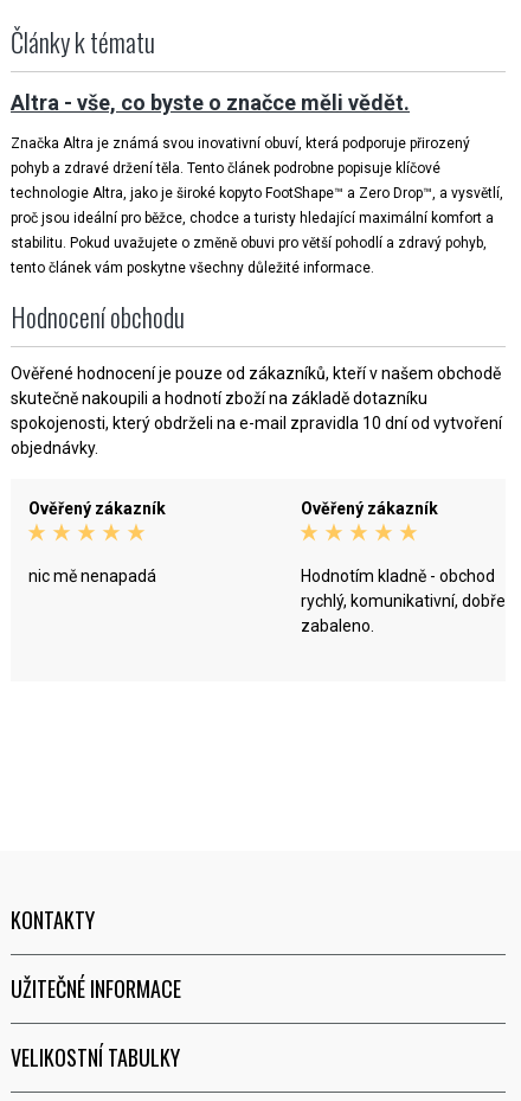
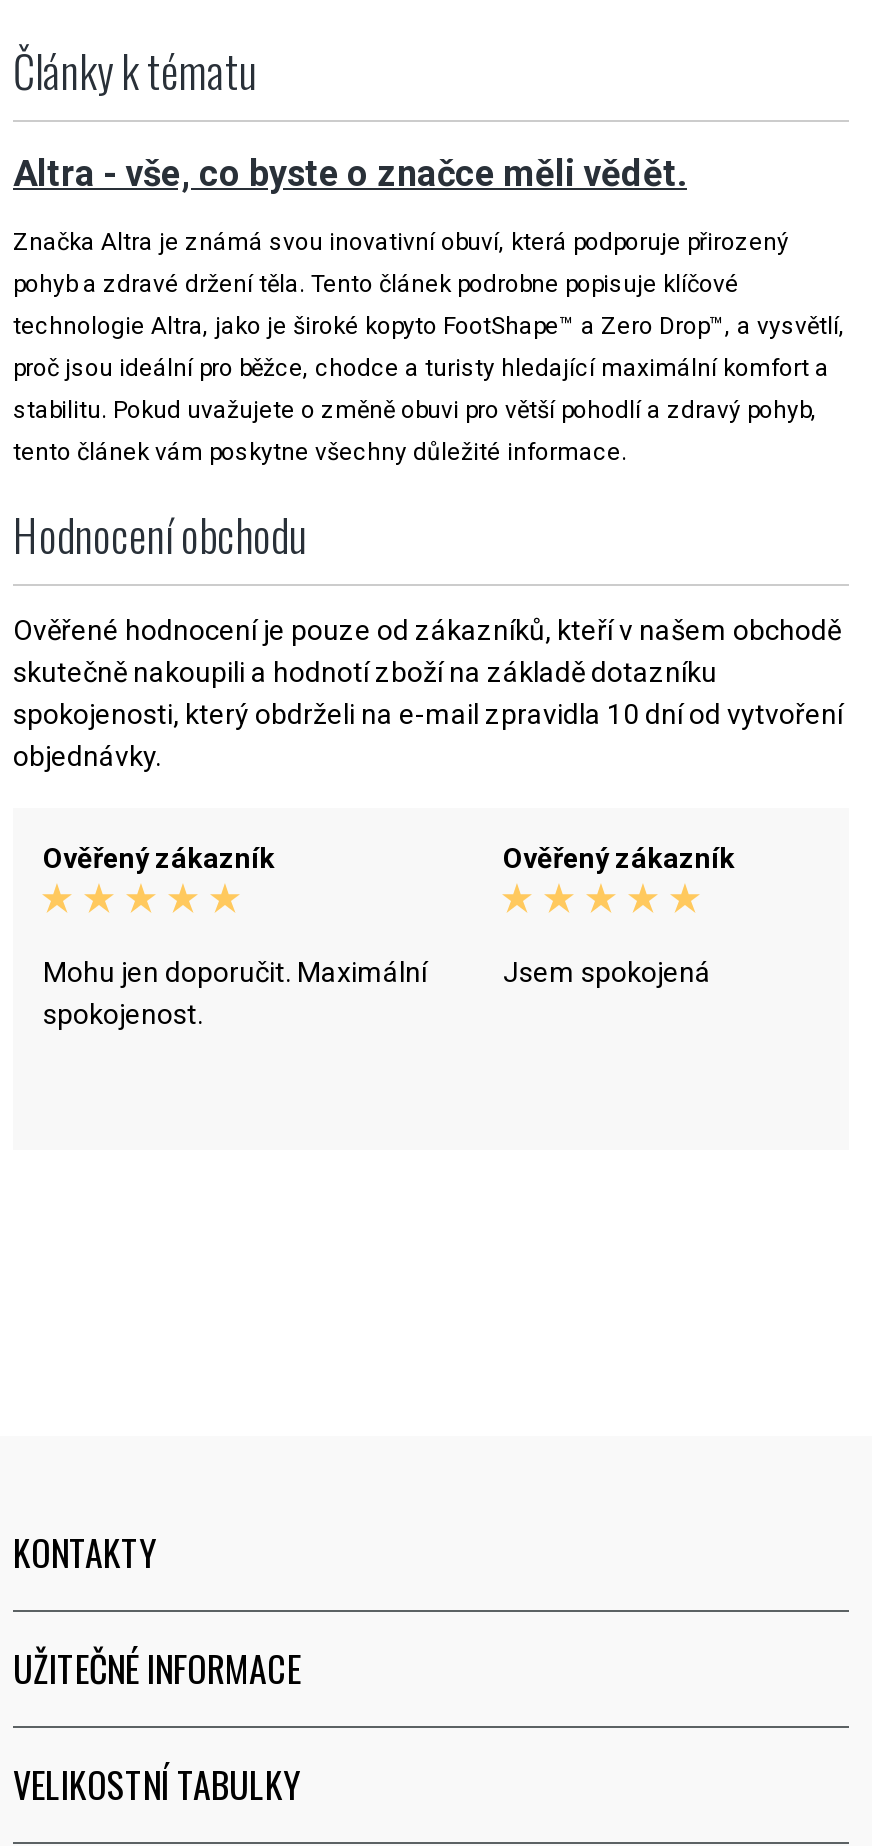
- nic mě nenapadá
+ Mohu jen doporučit. Maximální
+ spokojenost.

- Hodnotím kladně - obchod
- rychlý, komunikativní, dobře
- zabaleno.
+ Jsem spokojená
